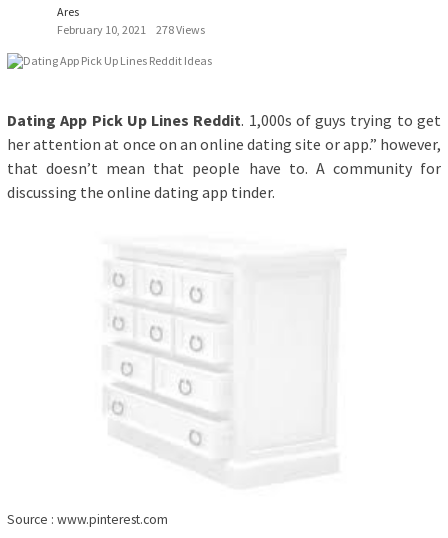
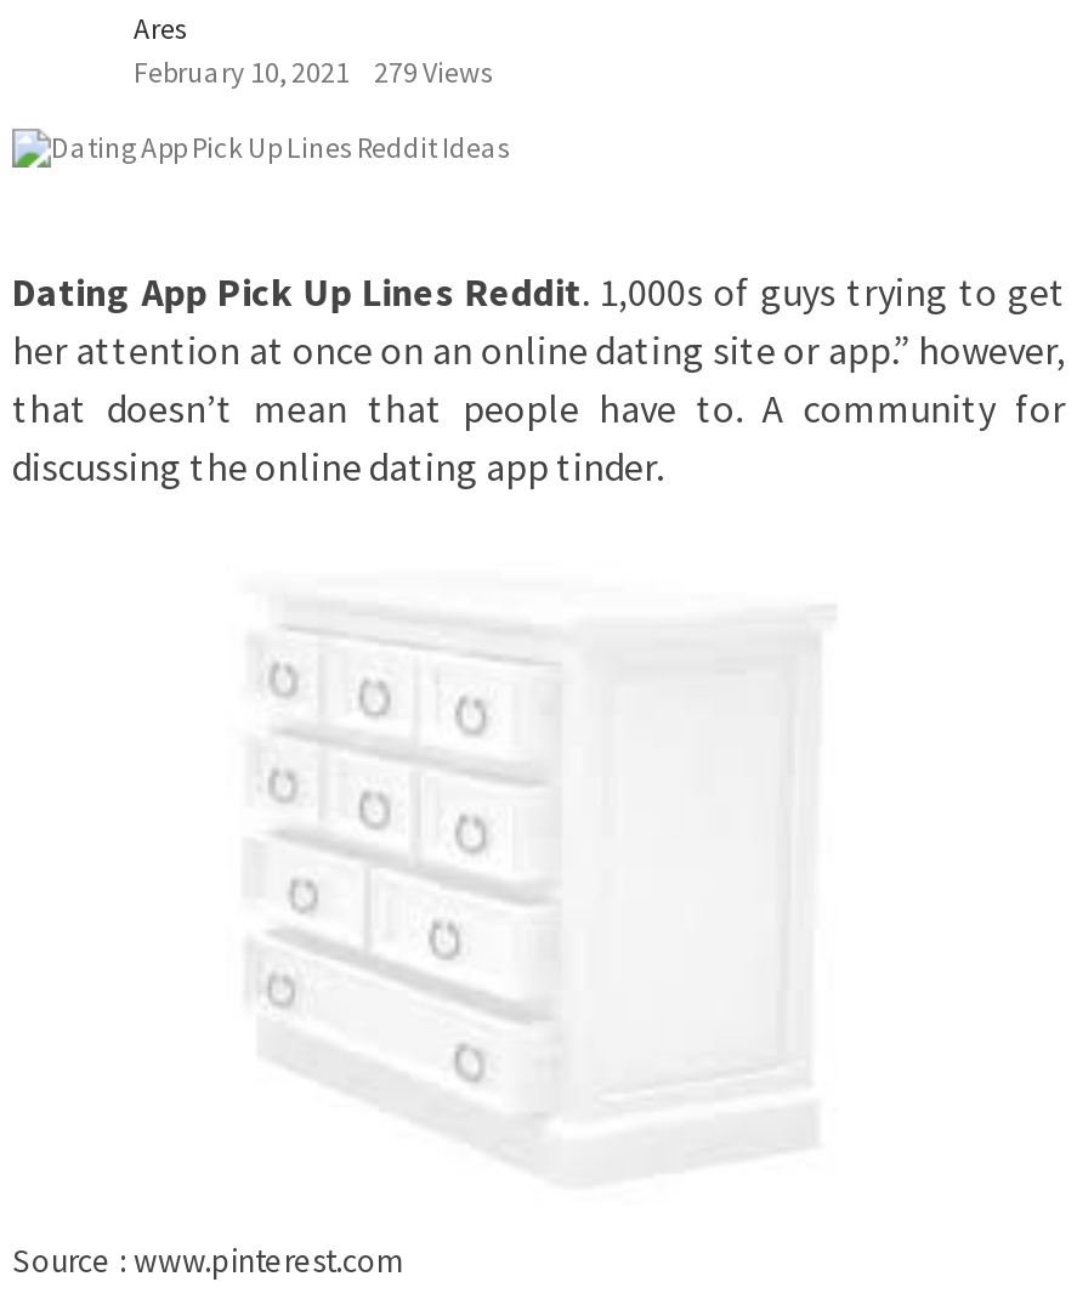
- February 10, 2021 278 Views
+ February 10, 2021 279 Views
